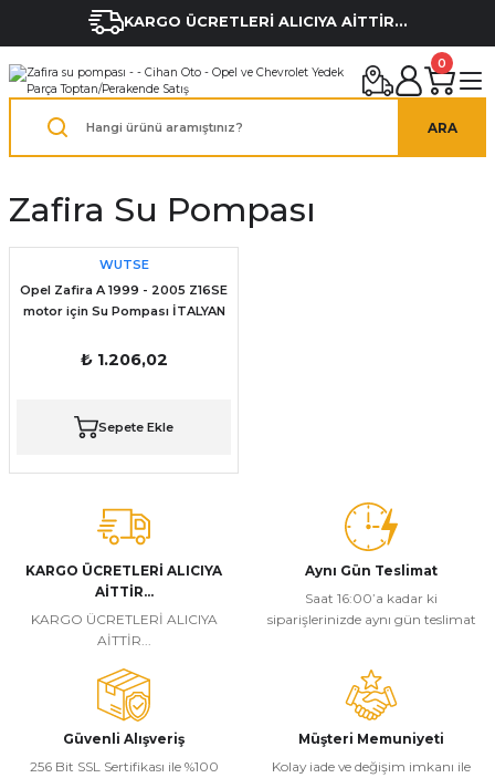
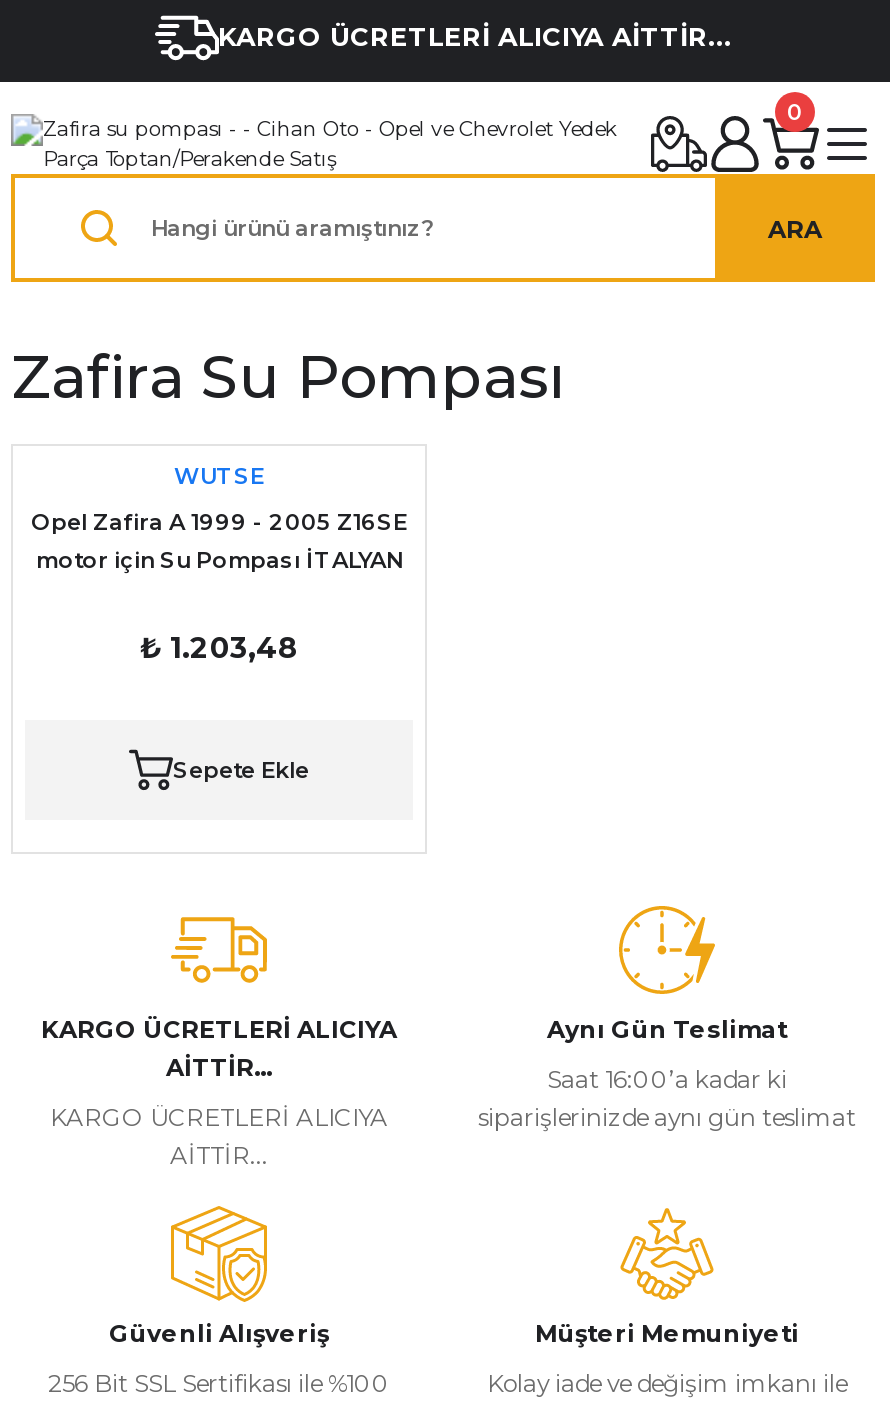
- ₺ 1.206,02
+ ₺ 1.203,48
